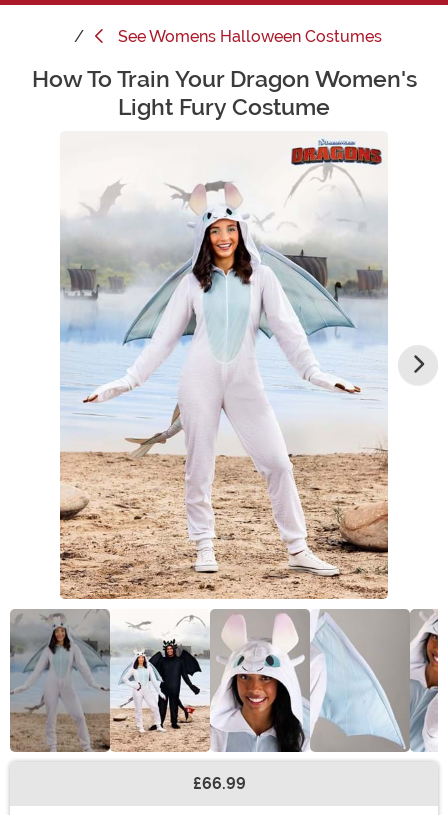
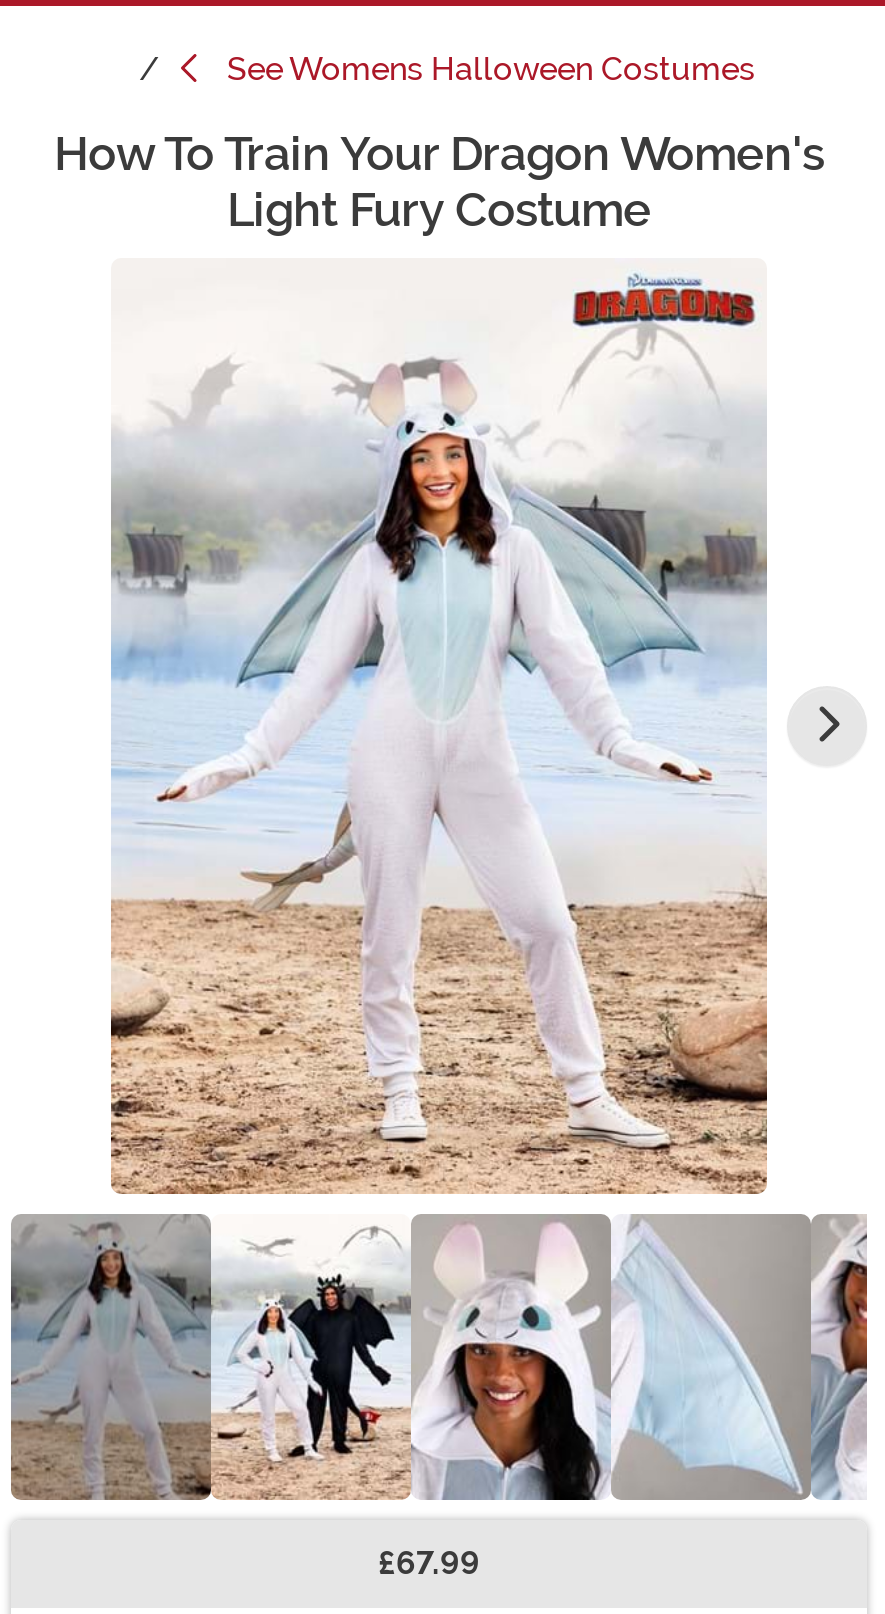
- £66.99
+ £67.99
